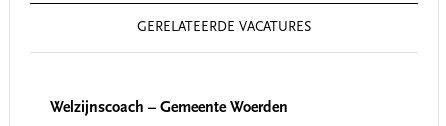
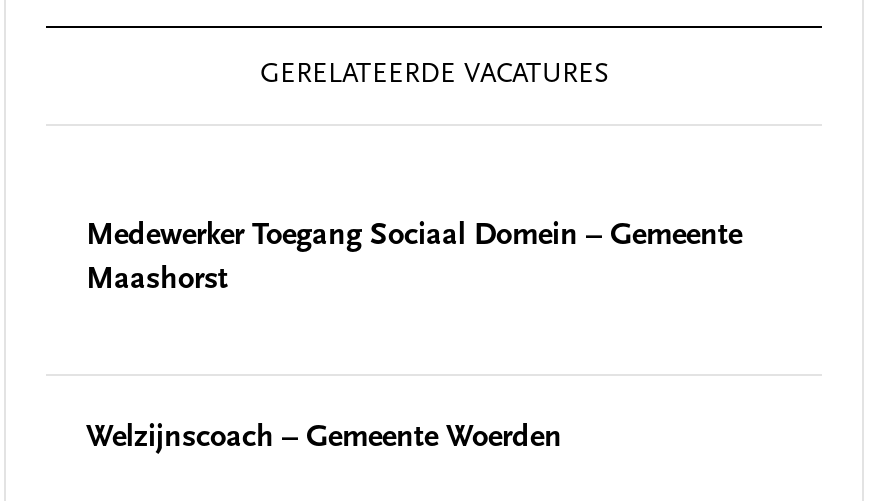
+ Medewerker Toegang Sociaal Domein – Gemeente
+ Maashorst
